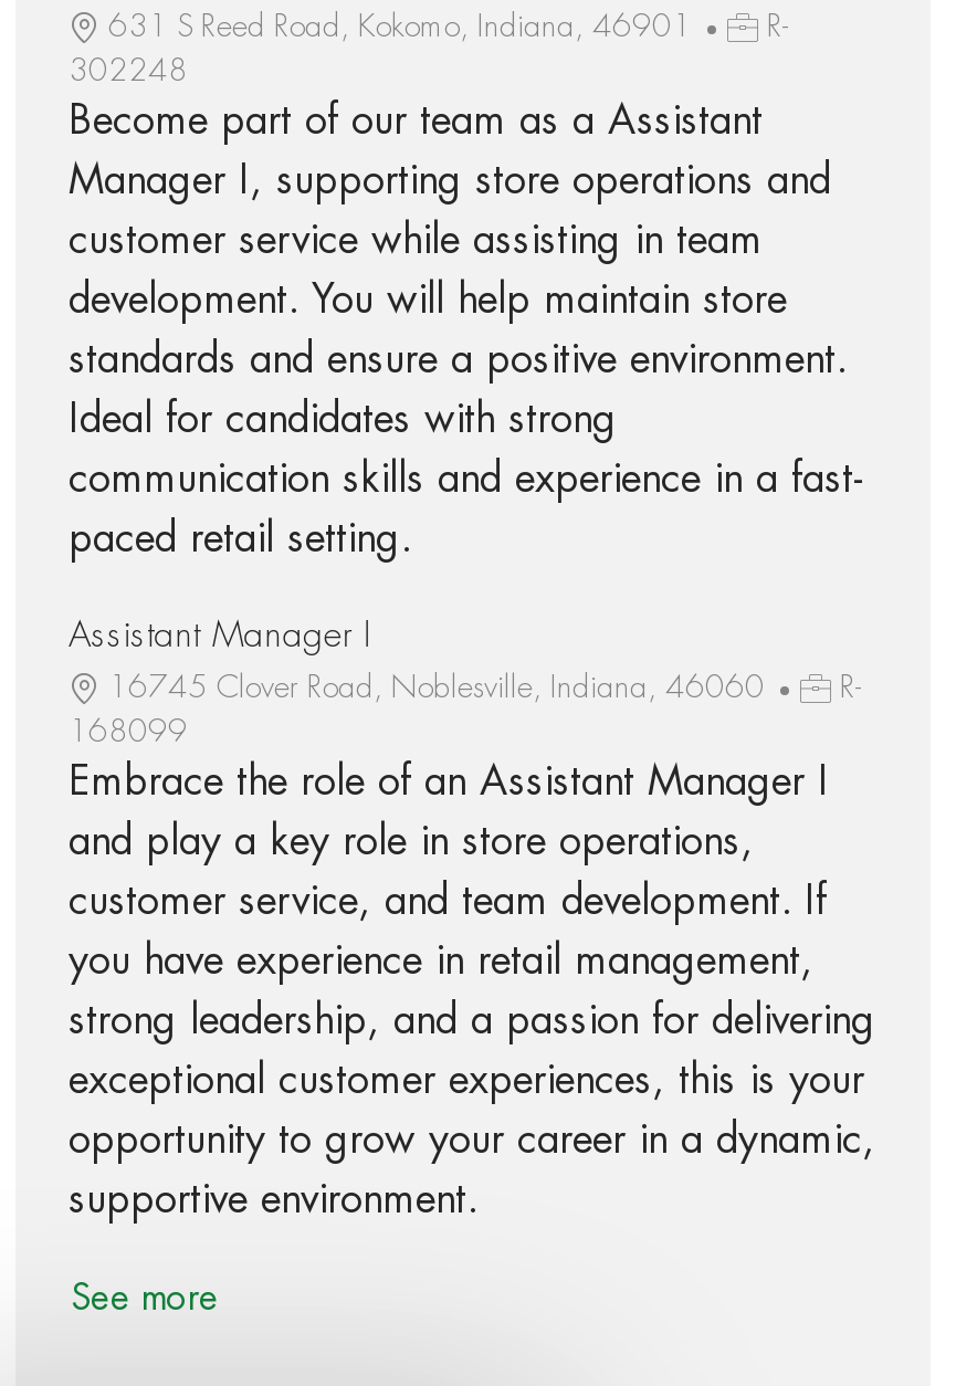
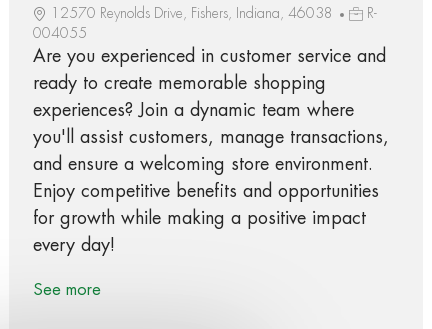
- 631 S Reed Road, Kokomo, Indiana, 46901
+ 12570 Reynolds Drive, Fishers, Indiana, 46038

- 302248
- Become part of our team as a Assistant
- Manager I, supporting store operations and
- customer service while assisting in team
- development. You will help maintain store
- standards and ensure a positive environment.
- Ideal for candidates with strong
- communication skills and experience in a fast-
- paced retail setting.
- Assistant Manager I
- 16745 Clover Road, Noblesville, Indiana, 46060
- R-
- 168099
- Embrace the role of an Assistant Manager I
- and play a key role in store operations,
- customer service, and team development. If
- you have experience in retail management,
- strong leadership, and a passion for delivering
- exceptional customer experiences, this is your
- opportunity to grow your career in a dynamic,
- supportive environment.
+ 004055
+ Are you experienced in customer service and
+ ready to create memorable shopping
+ experiences? Join a dynamic team where
+ you'll assist customers, manage transactions,
+ and ensure a welcoming store environment.
+ Enjoy competitive benefits and opportunities
+ for growth while making a positive impact
+ every day!
